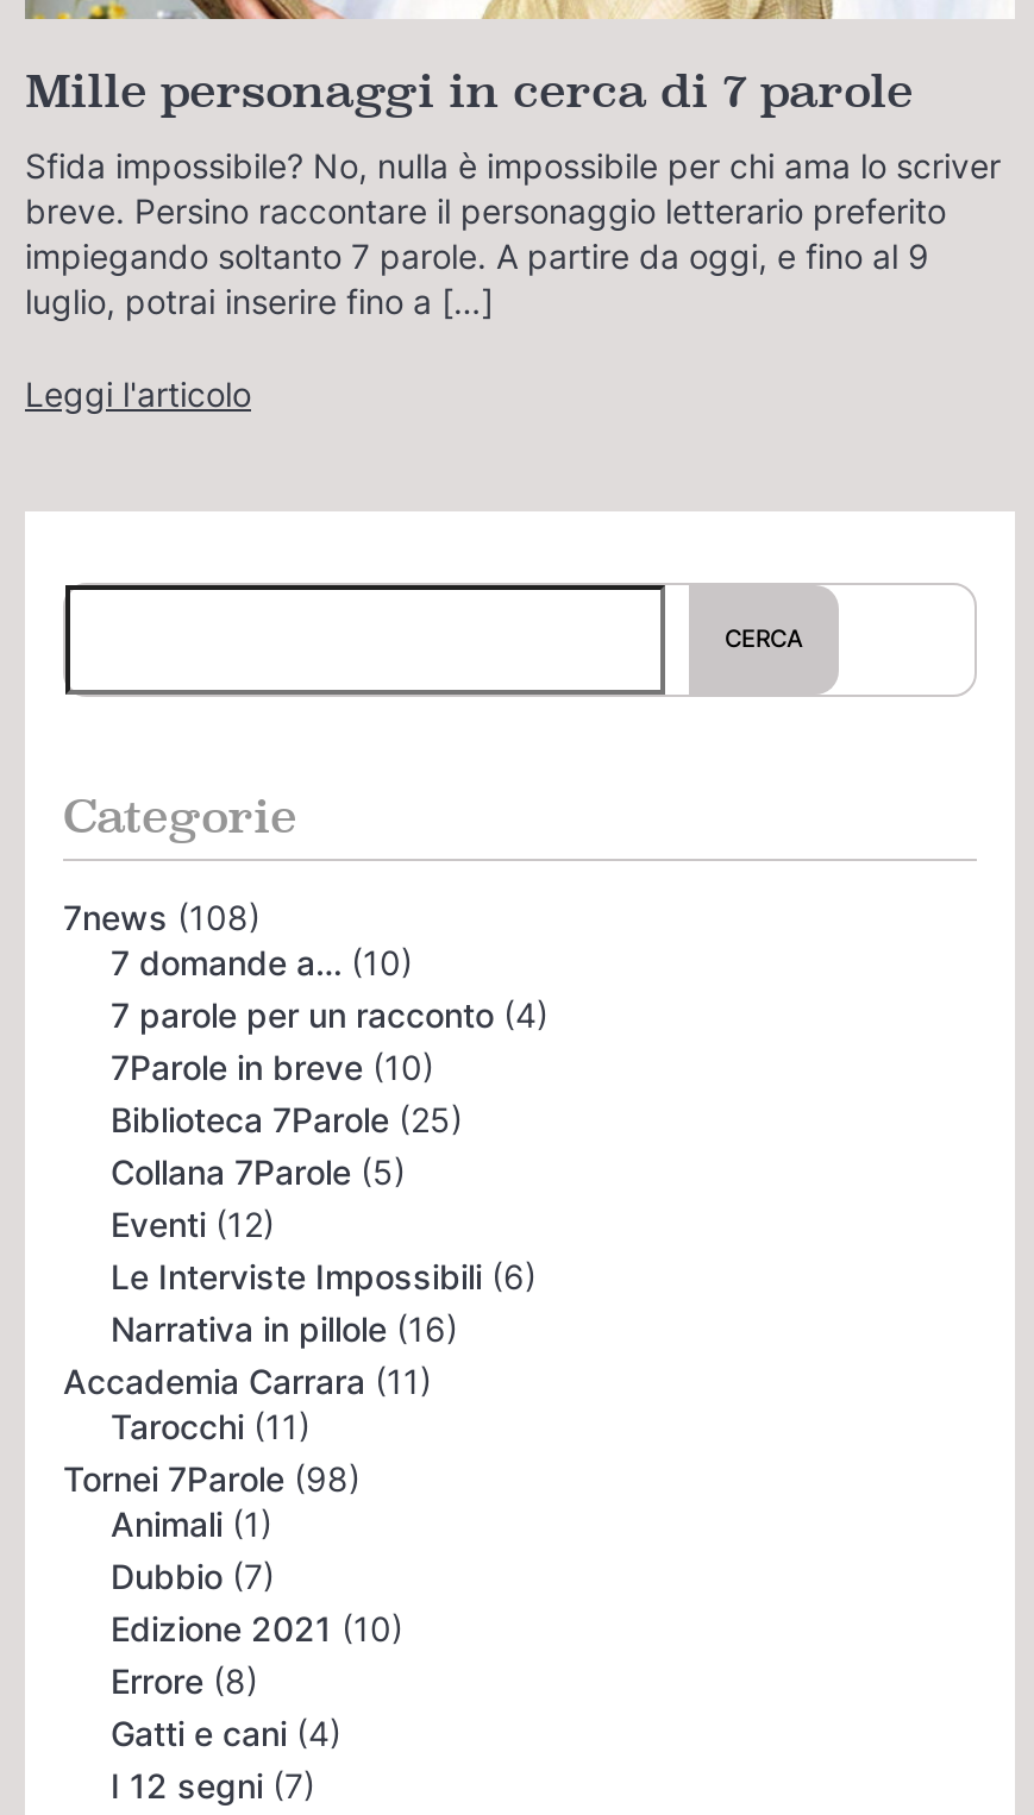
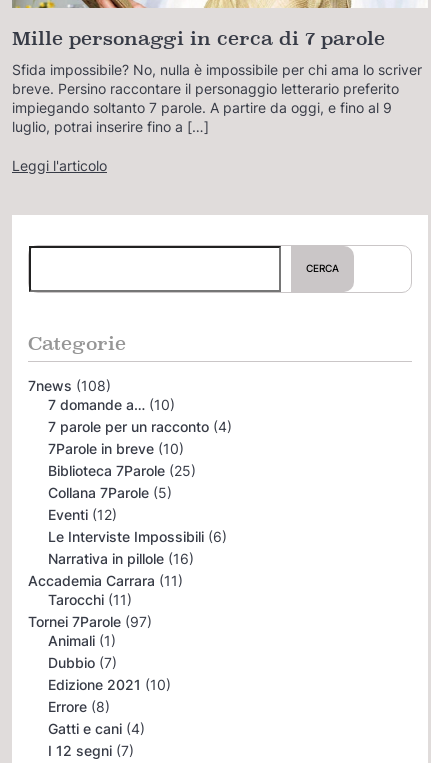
- Tornei 7Parole (98)
+ Tornei 7Parole (97)
